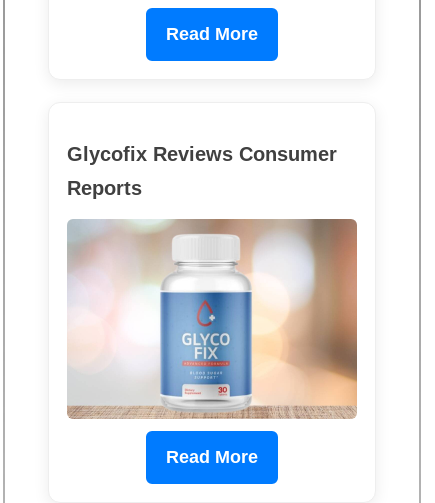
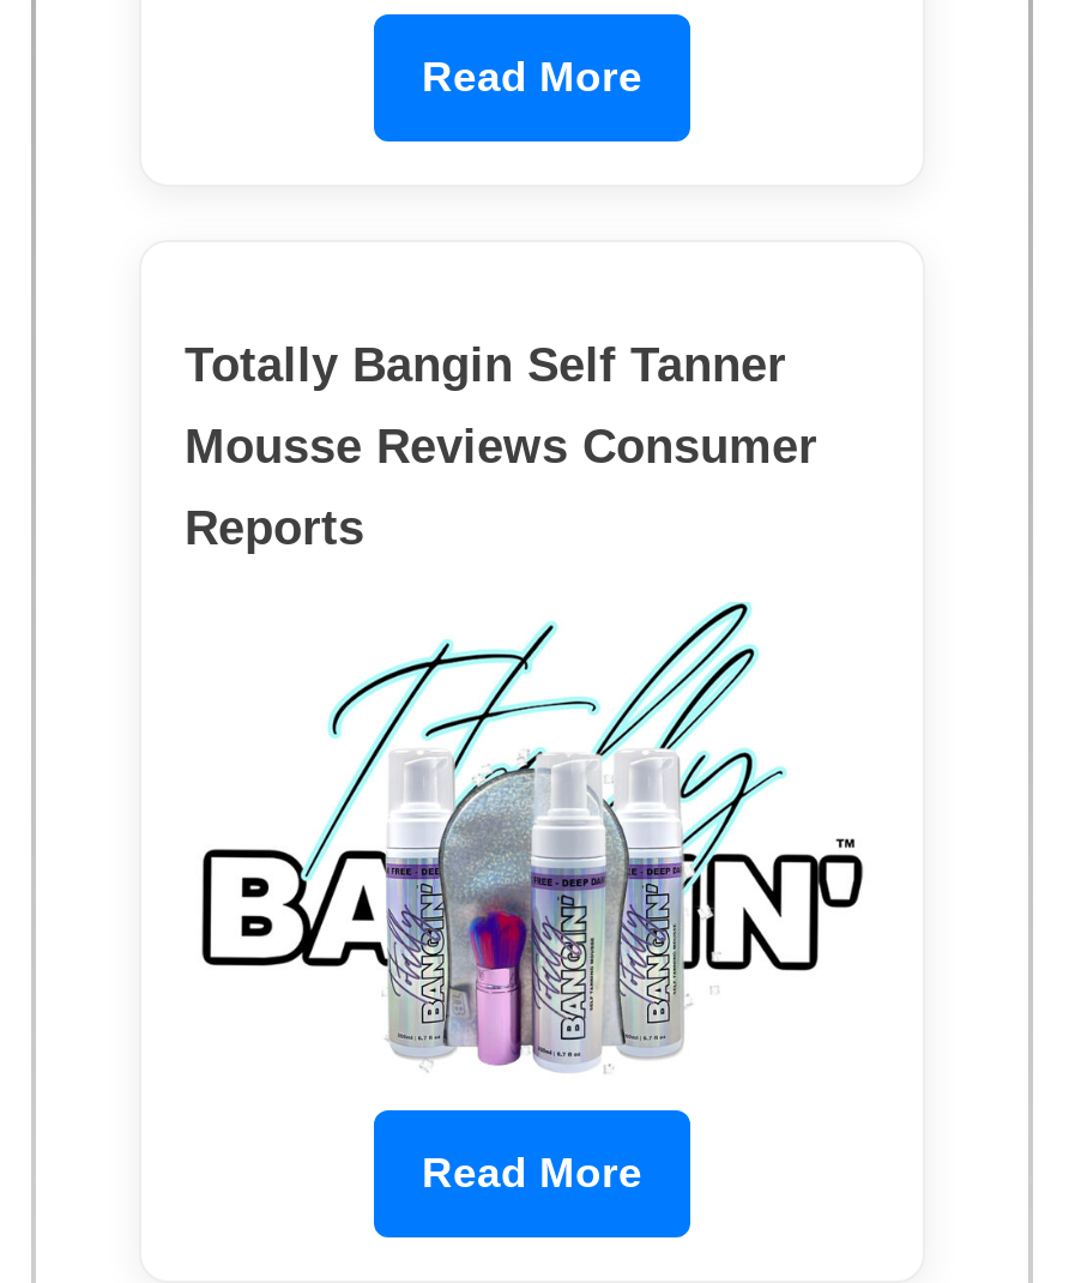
- Glycofix Reviews Consumer
+ Totally Bangin Self Tanner
+ Mousse Reviews Consumer

- [image]
+ [image]
